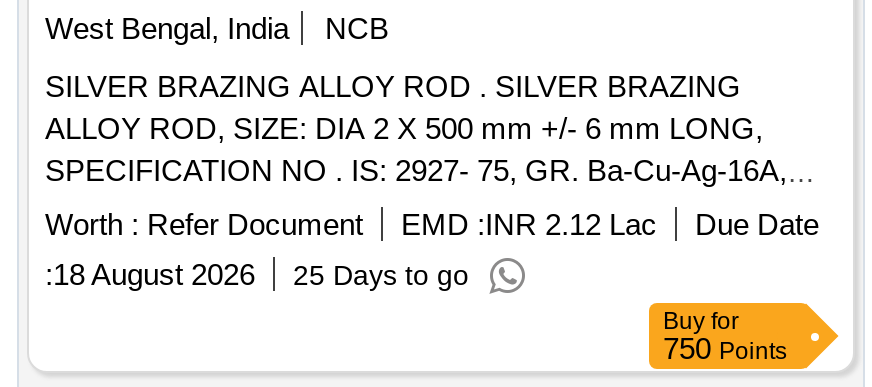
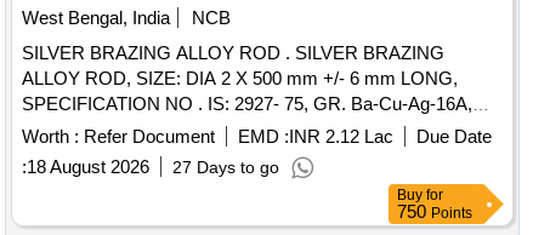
- :18 August 2026 25 Days to go
+ :18 August 2026 27 Days to go
